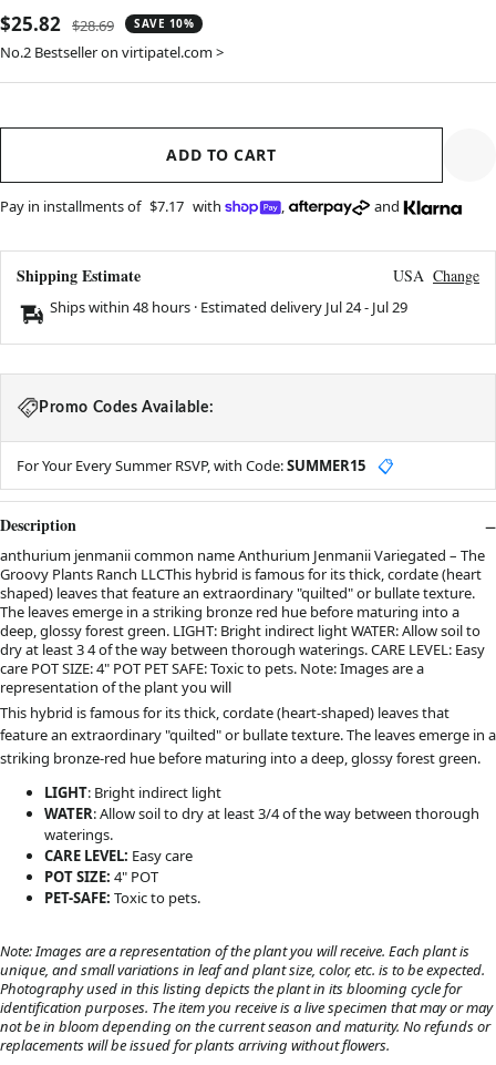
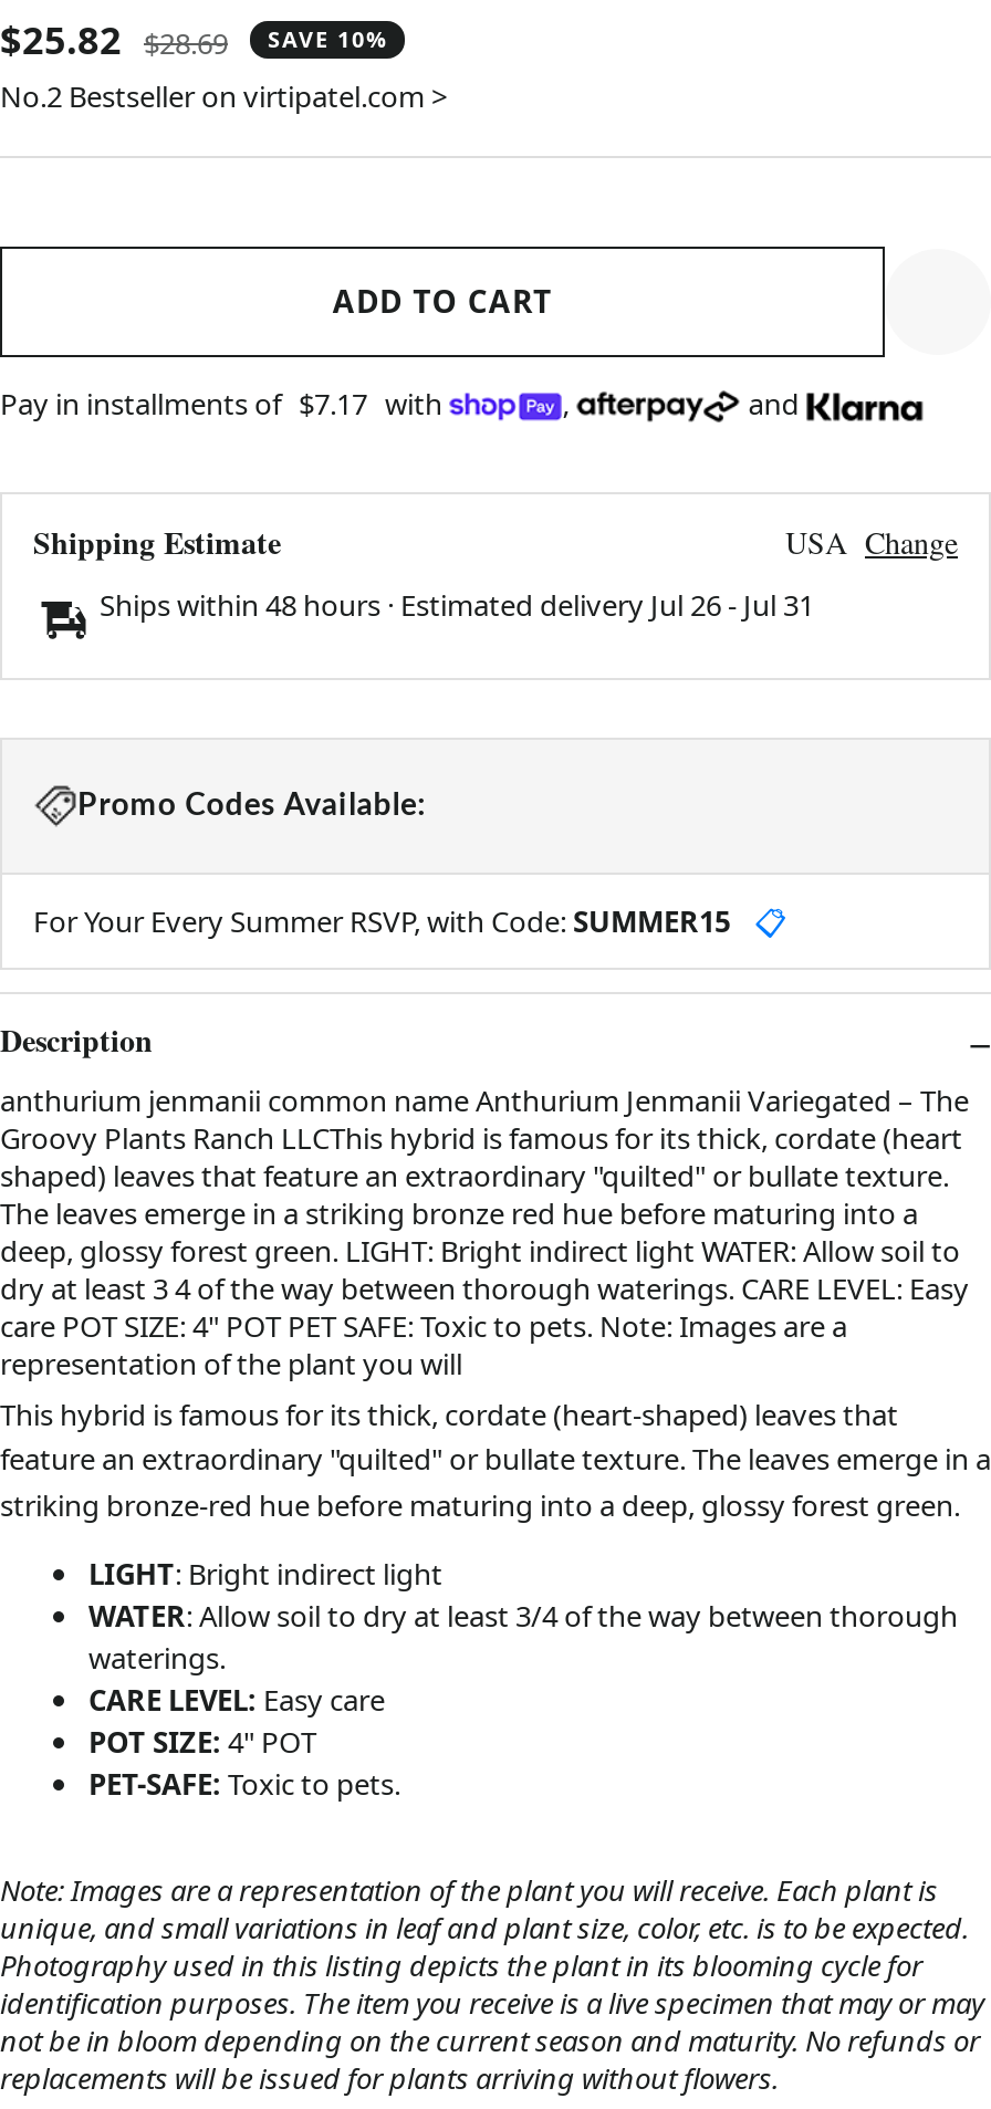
- Ships within 48 hours · Estimated delivery Jul 24 - Jul 29
+ Ships within 48 hours · Estimated delivery Jul 26 - Jul 31
